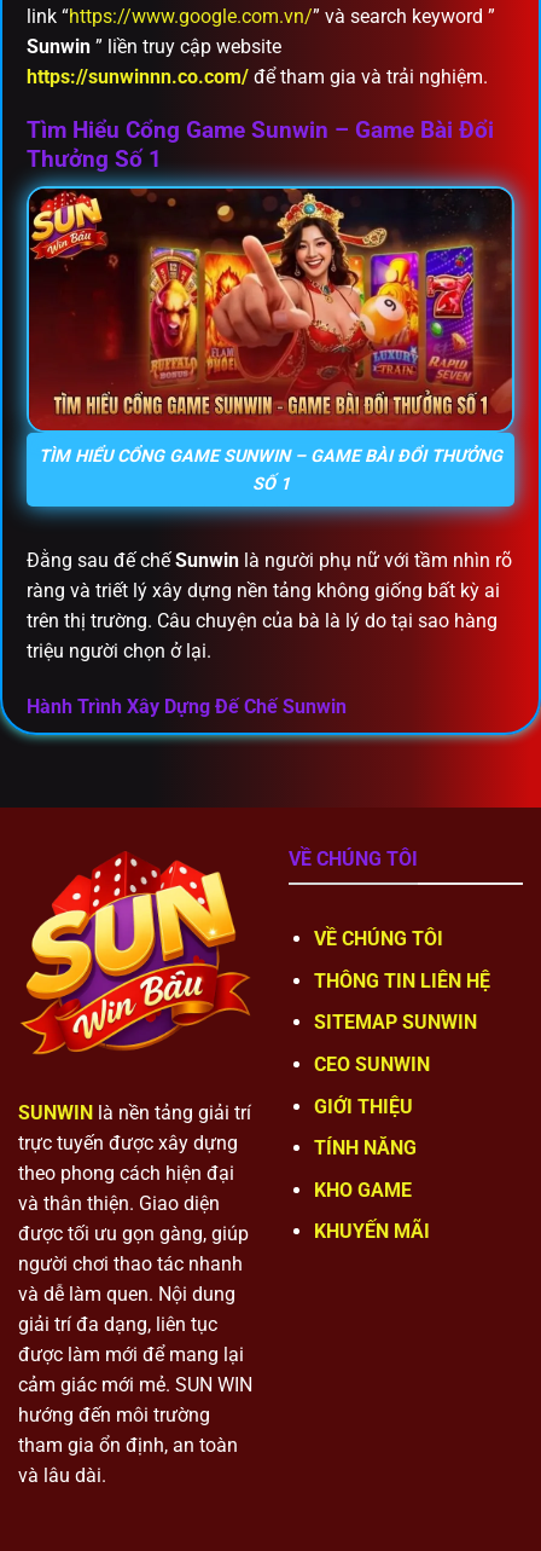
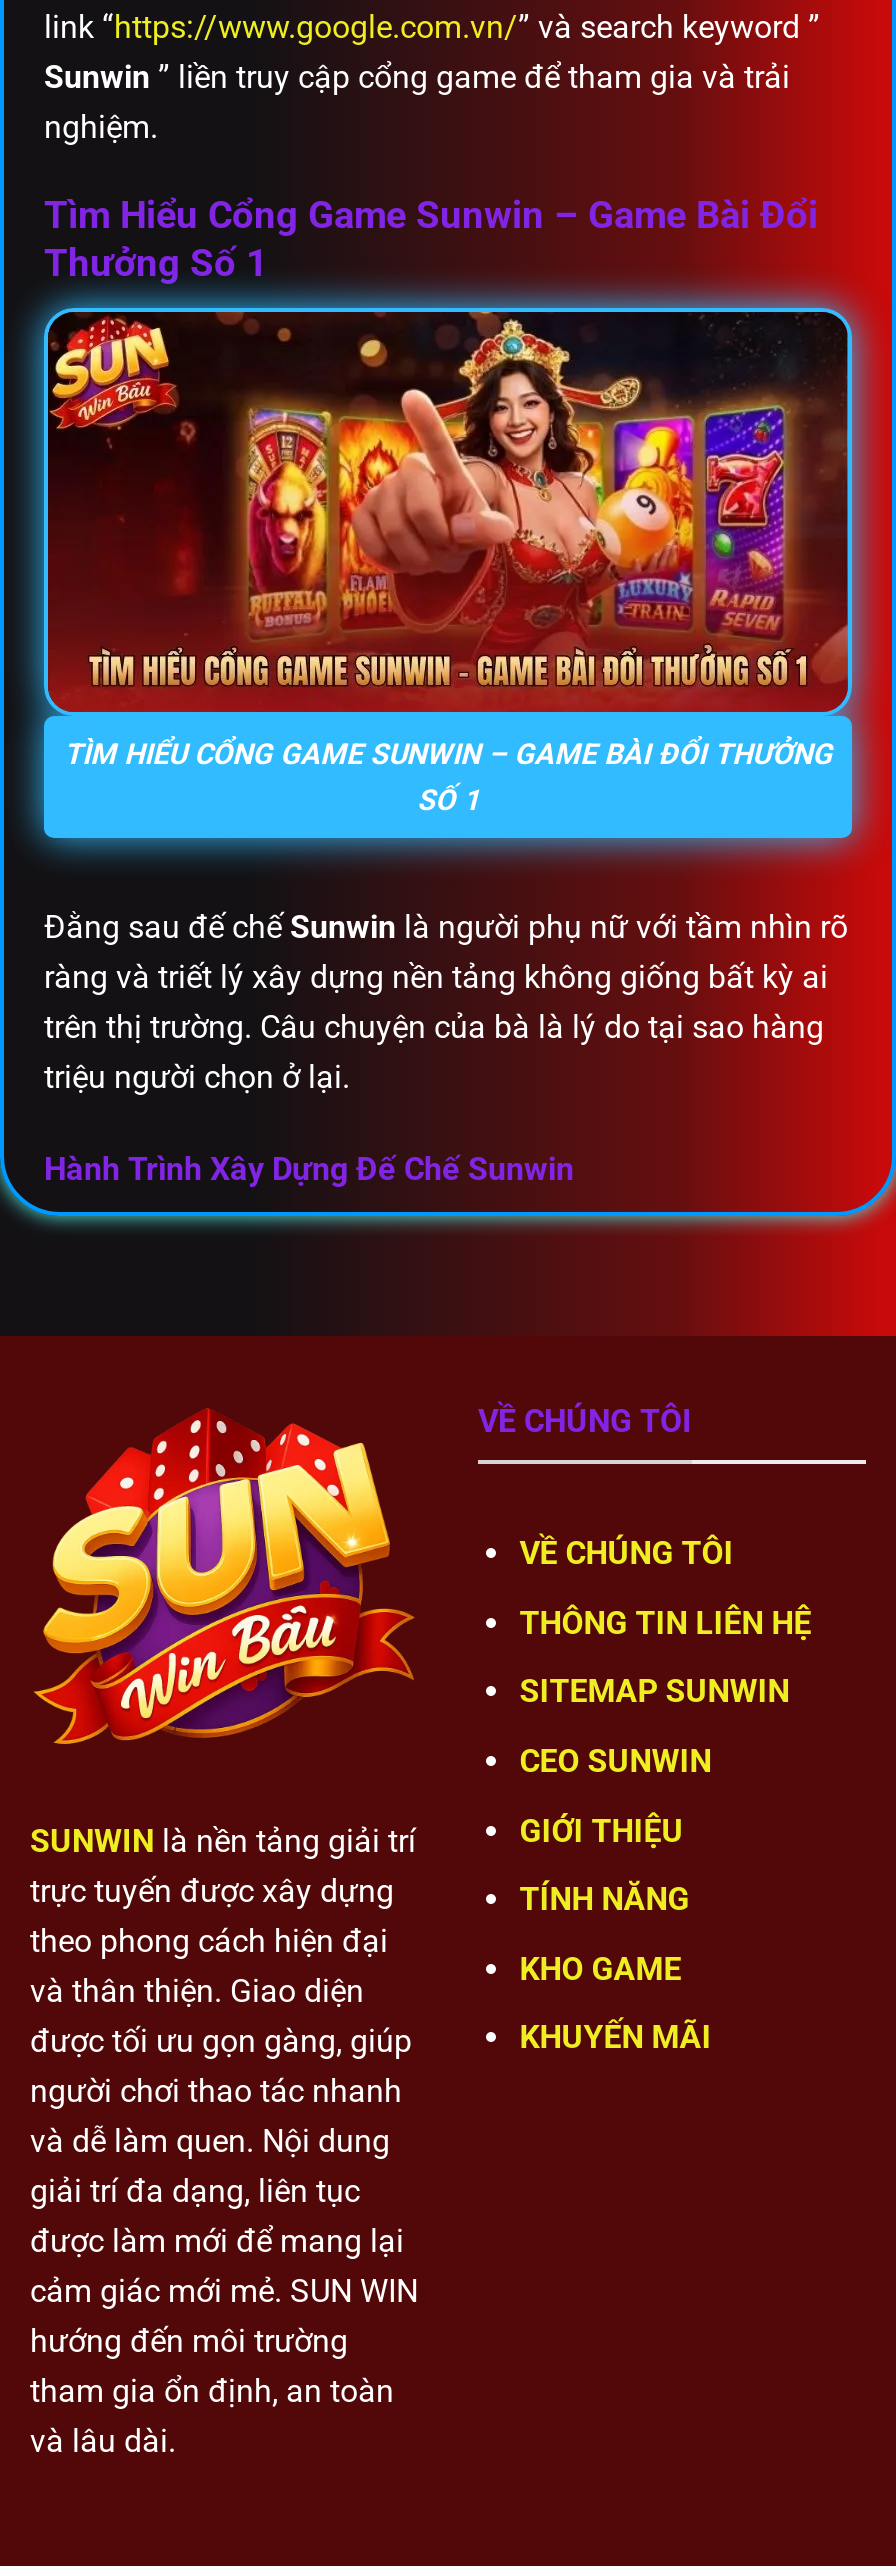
- Sunwin” liền truy cập website
- https://sunwinnn.co.com/ để tham gia và trải nghiệm.
+ Sunwin” liền truy cập cổng game để tham gia và trải
+ nghiệm.
